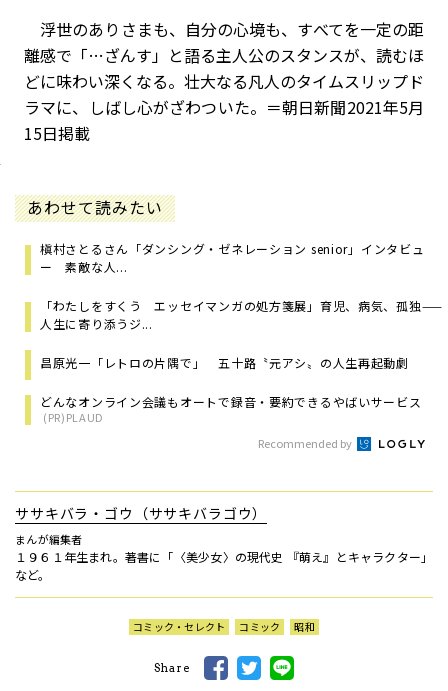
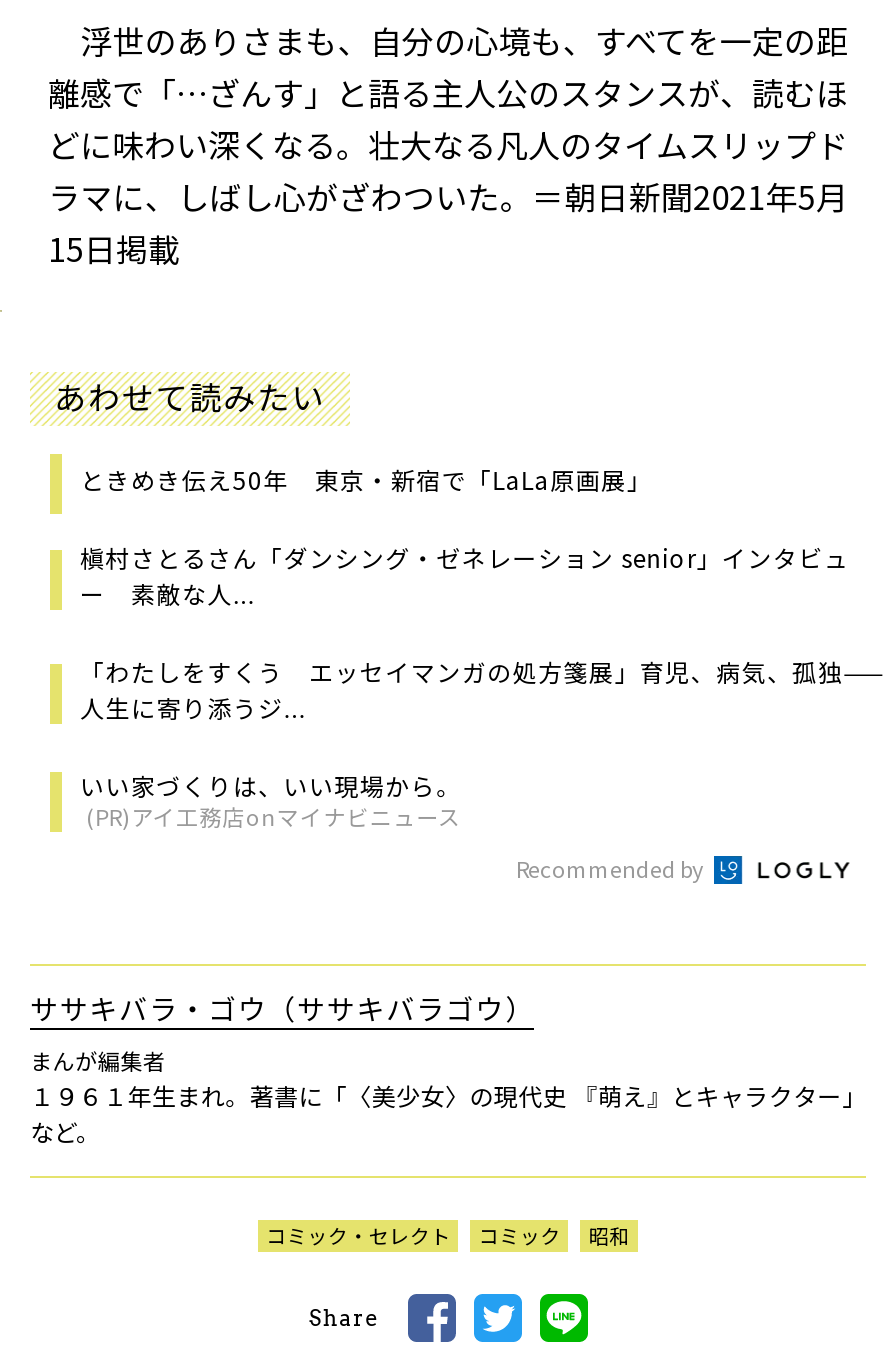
+ ときめき伝え50年 東京・新宿で「LaLa原画展」

moved down: 槇村さとるさん「ダンシング・ゼネレーション senior」インタビュ | ー 素敵な人... | 「わたしをすくう エッセイマンガの処方箋展」育児、病気、孤独—— | 人生に寄り添うジ...

- 昌原光一「レトロの片隅で」 五十路〝元アシ〟の人生再起動劇
- どんなオンライン会議もオートで録音・要約できるやばいサービス
- (PR)PLAUD
+ いい家づくりは、いい現場から。
+ (PR)アイ工務店onマイナビニュース
